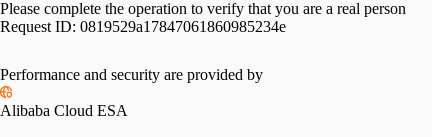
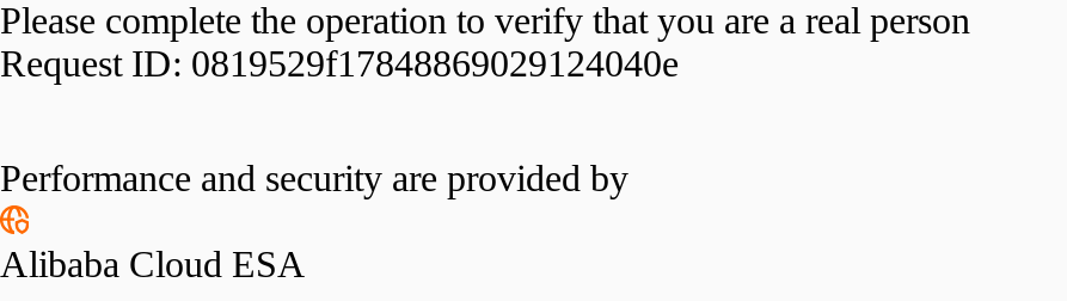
- Request ID: 0819529a17847061860985234e
+ Request ID: 0819529f17848869029124040e
